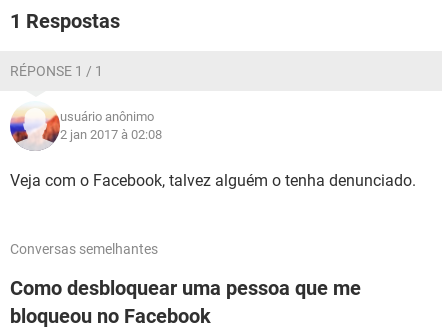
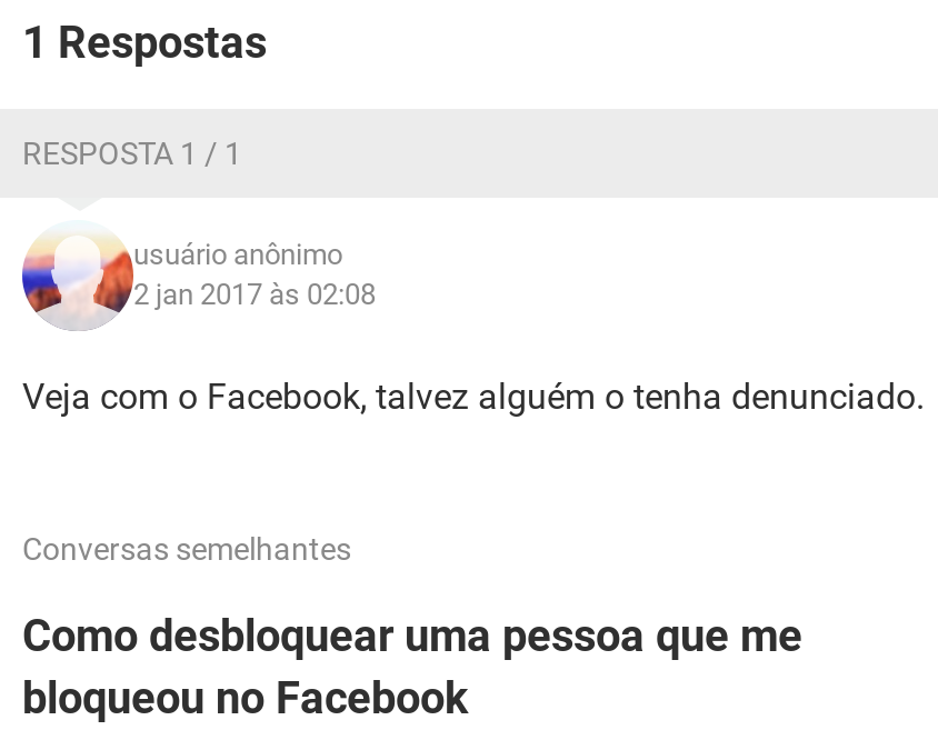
- RÉPONSE 1 / 1
+ RESPOSTA 1 / 1

- 2 jan 2017 à 02:08
+ 2 jan 2017 às 02:08
